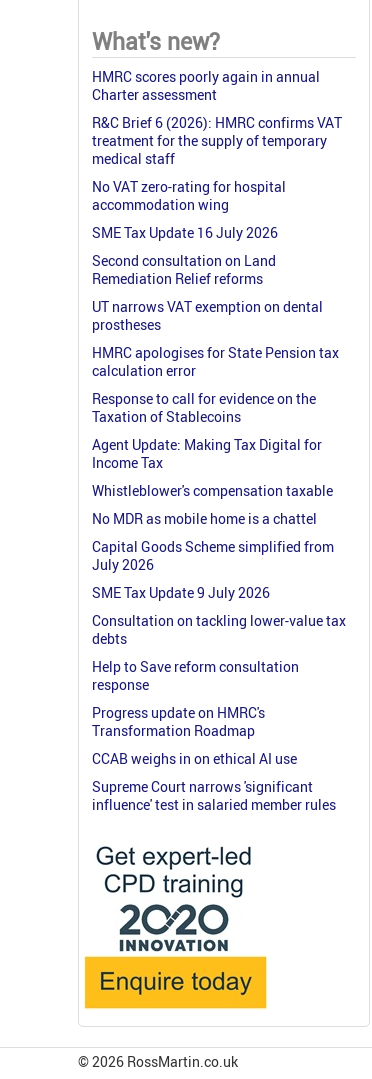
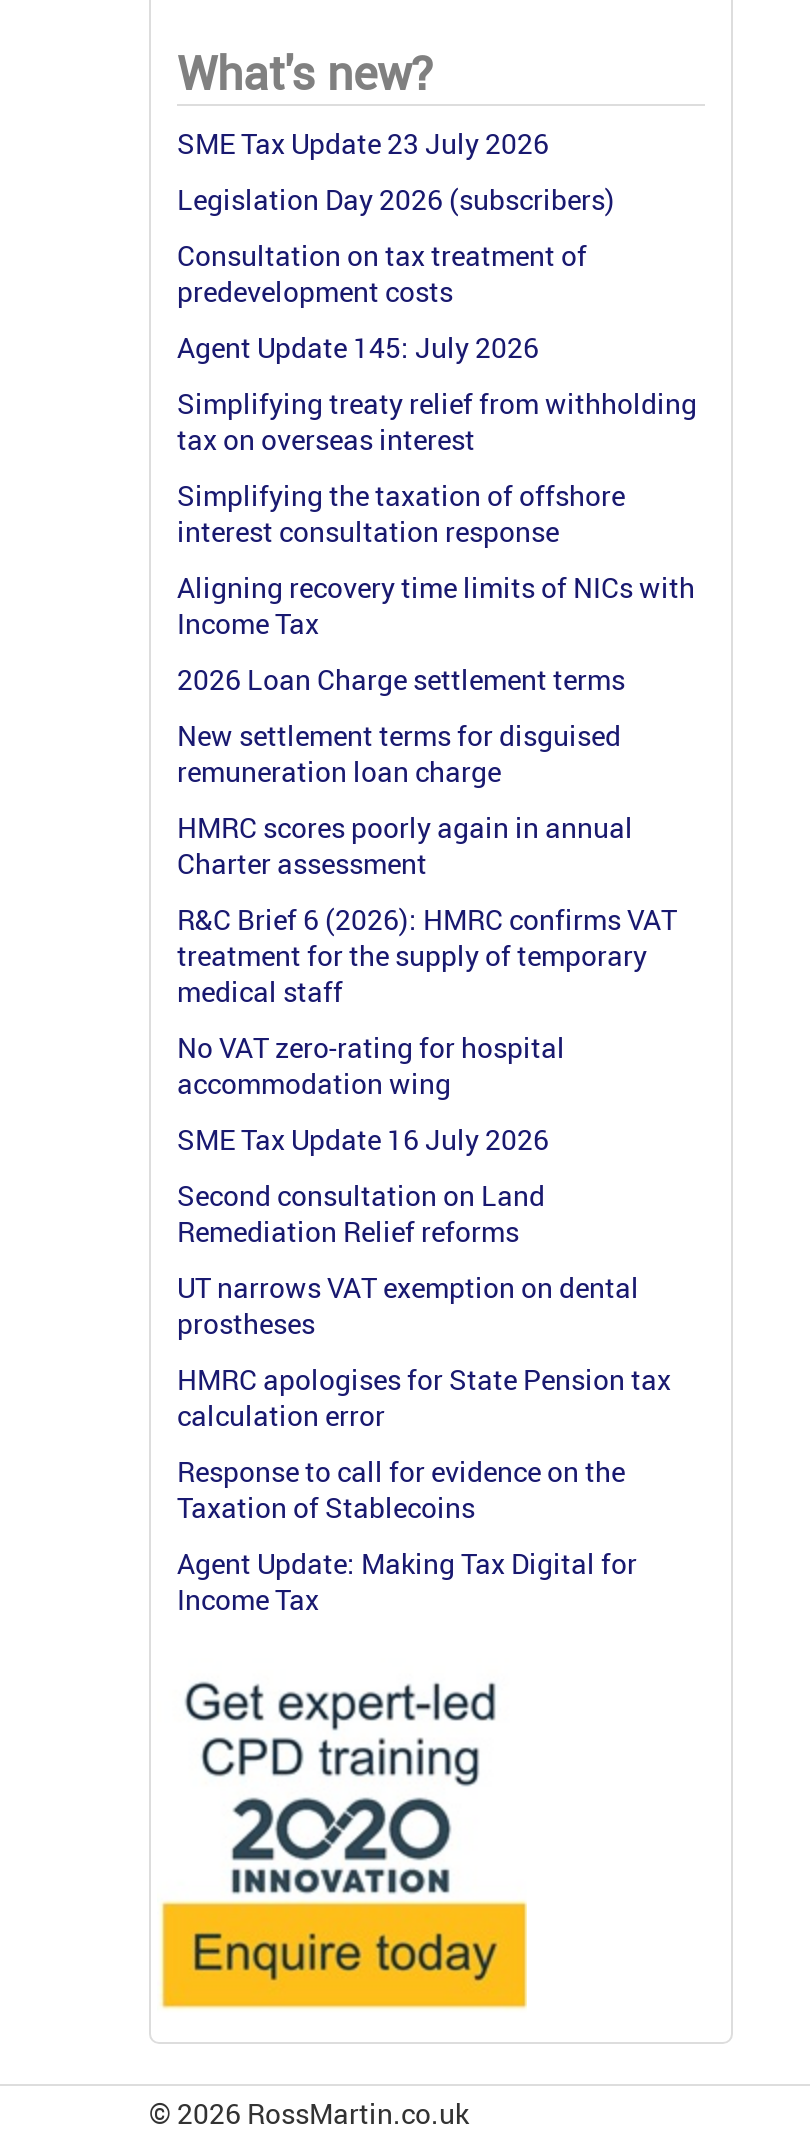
+ SME Tax Update 23 July 2026
+ Legislation Day 2026 (subscribers)
+ Consultation on tax treatment of
+ predevelopment costs
+ Agent Update 145: July 2026
+ Simplifying treaty relief from withholding
+ tax on overseas interest
+ Simplifying the taxation of offshore
+ interest consultation response
+ Aligning recovery time limits of NICs with
+ Income Tax
+ 2026 Loan Charge settlement terms
+ New settlement terms for disguised
+ remuneration loan charge

moved down: HMRC scores poorly again in annual | Charter assessment | R&C Brief 6 (2026): HMRC confirms VAT | ... | Agent Update: Making Tax Digital for | Income Tax

- Whistleblower's compensation taxable
- No MDR as mobile home is a chattel
- Capital Goods Scheme simplified from
- July 2026
- SME Tax Update 9 July 2026
- Consultation on tackling lower-value tax
- debts
- Help to Save reform consultation
- response
- Progress update on HMRC's
- Transformation Roadmap
- CCAB weighs in on ethical AI use
- Supreme Court narrows 'significant
- influence' test in salaried member rules
